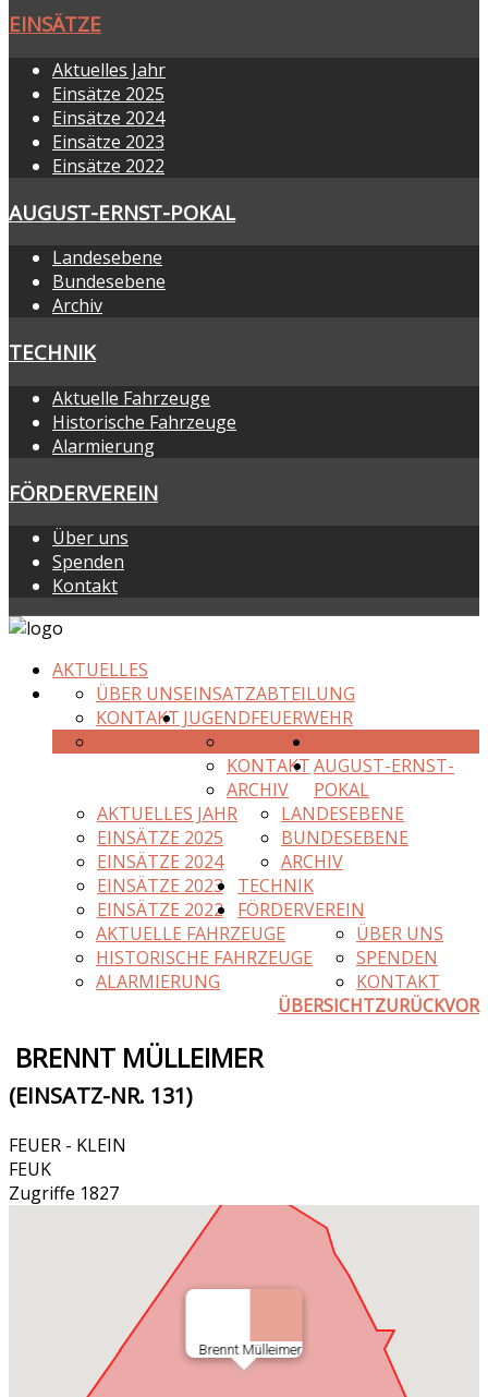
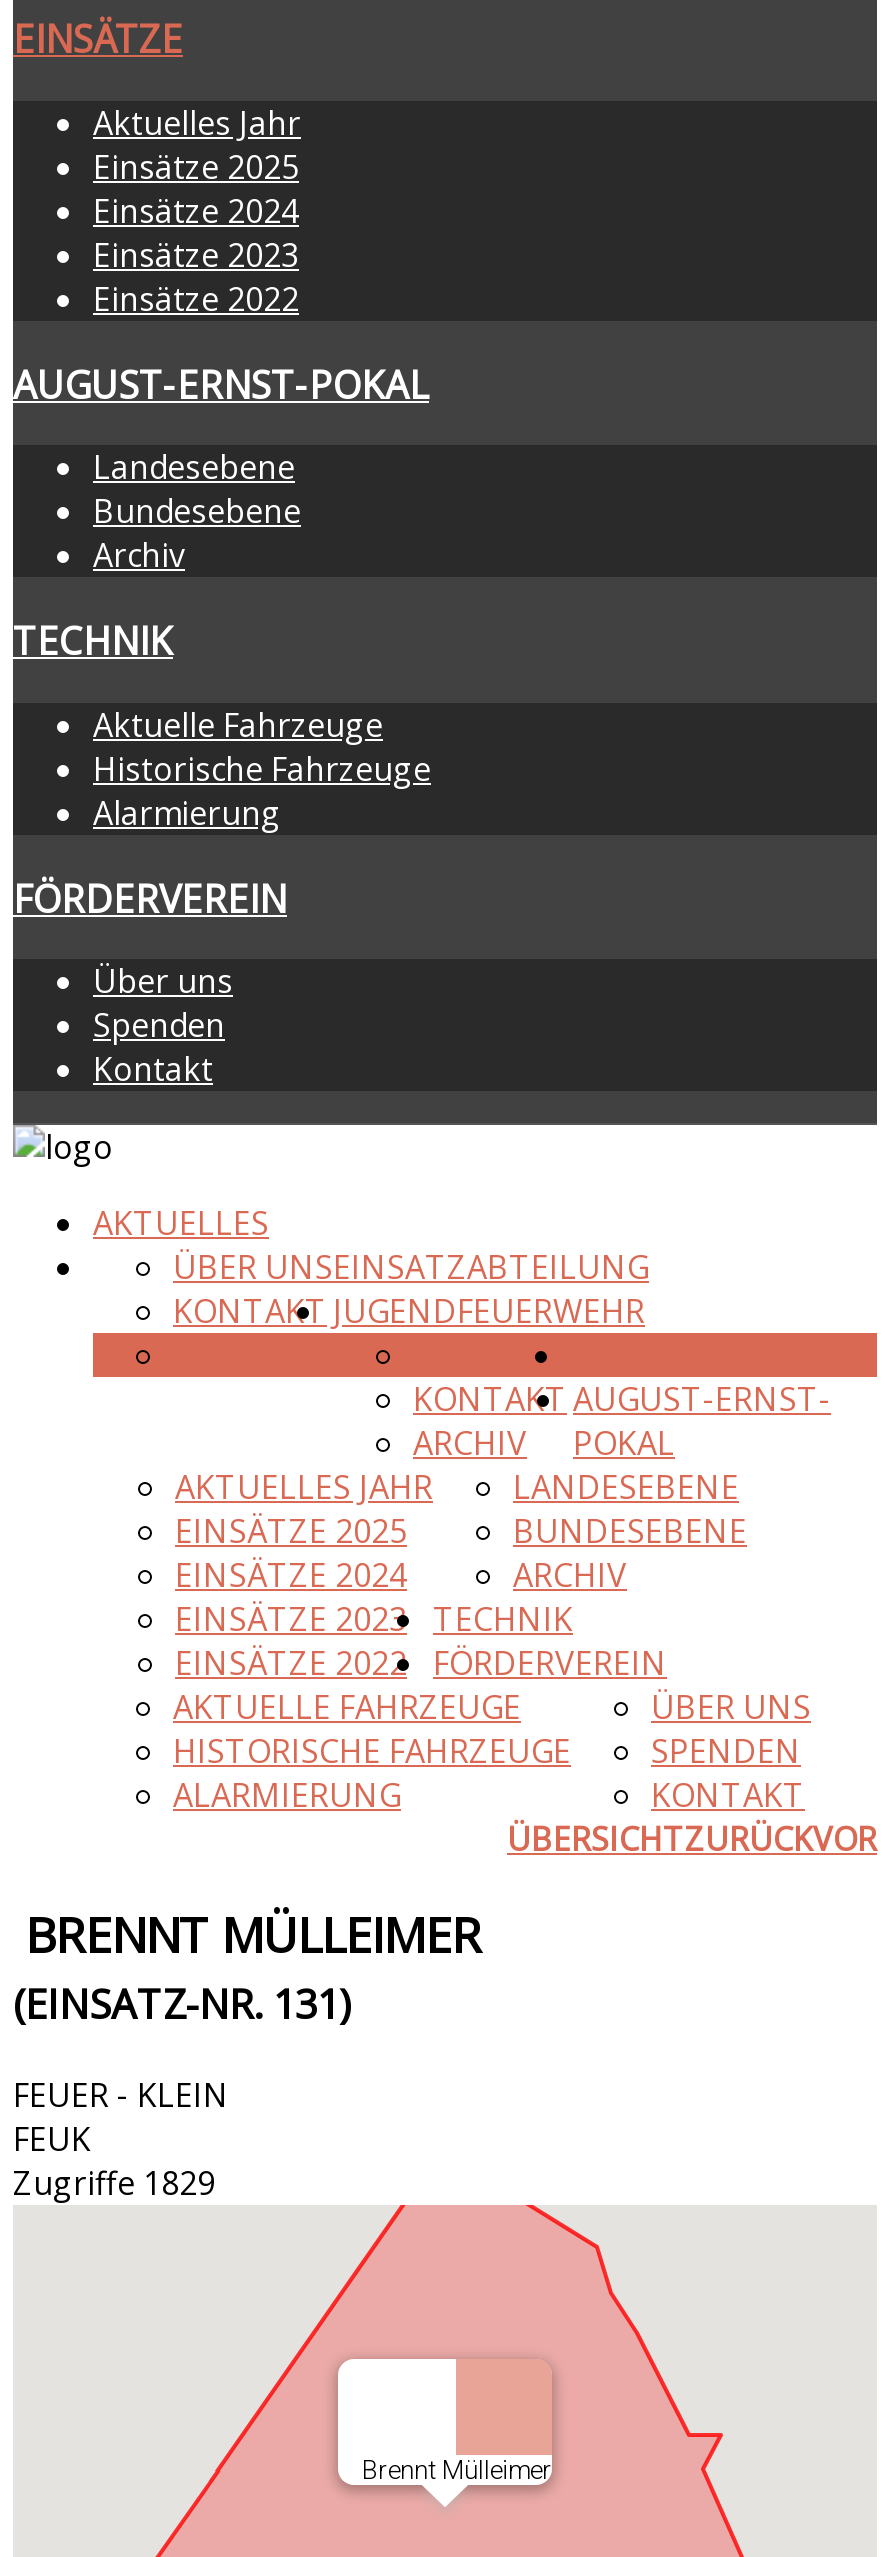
- Zugriffe 1827
+ Zugriffe 1829
